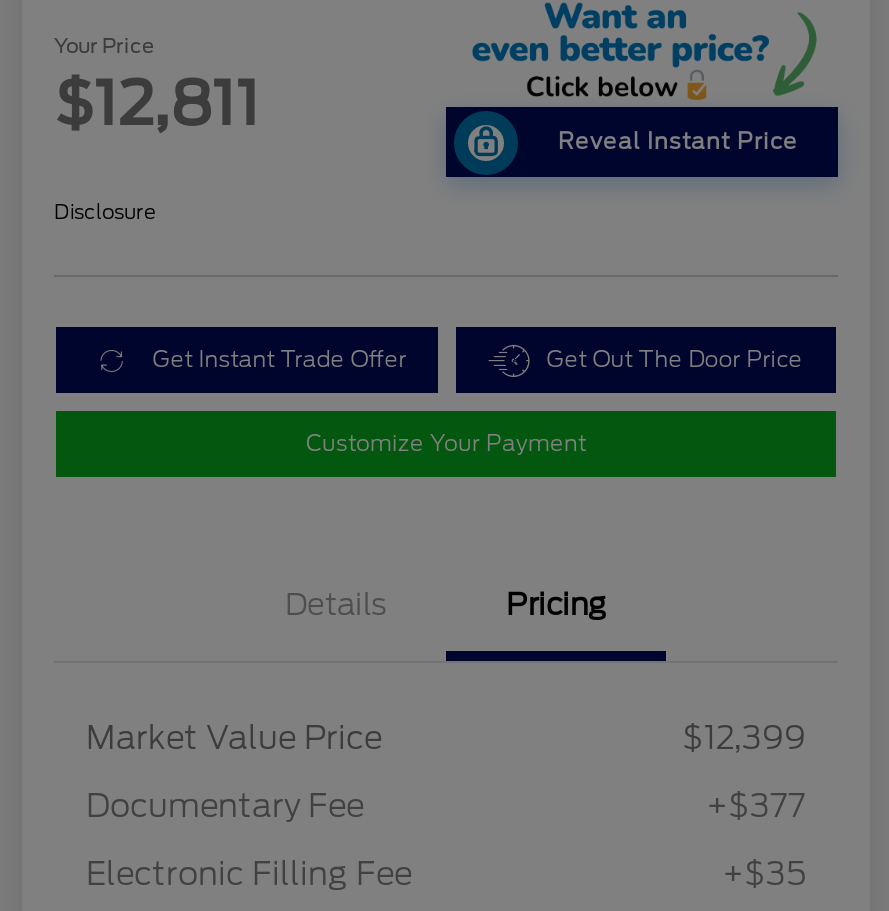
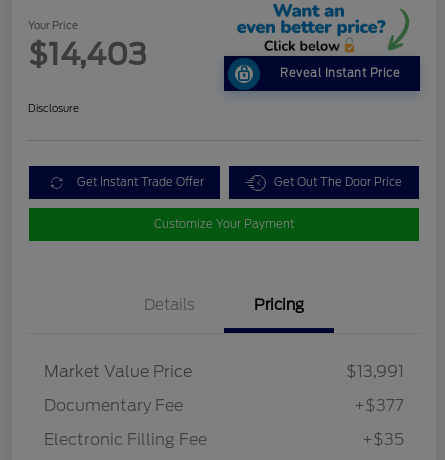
- $12,811
+ $14,403

- $12,399
+ $13,991
